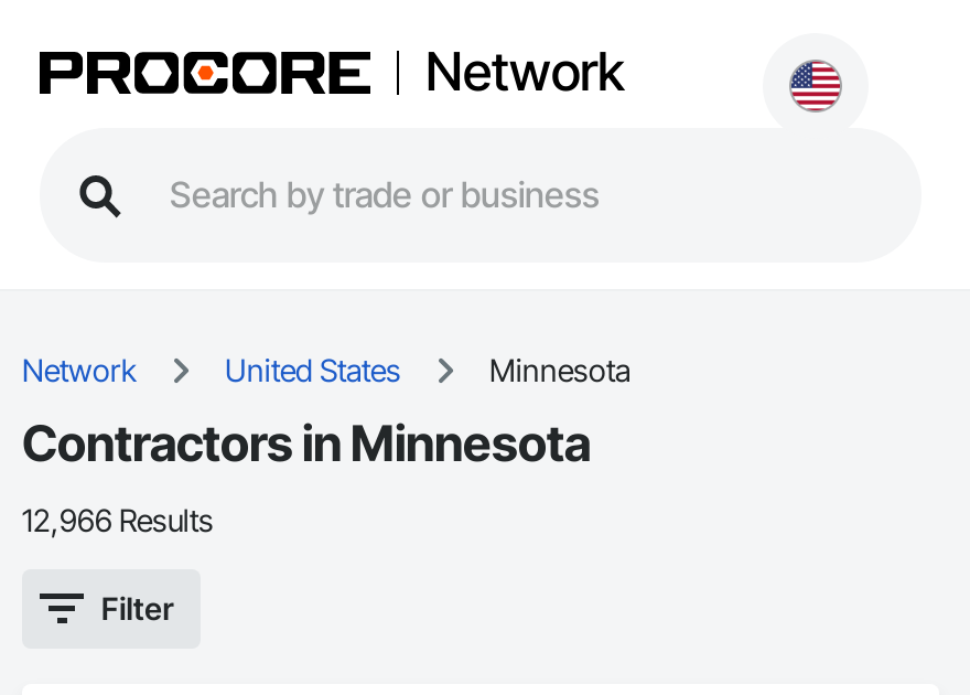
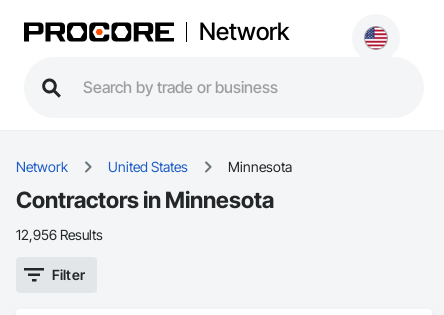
- 12,966 Results
+ 12,956 Results
